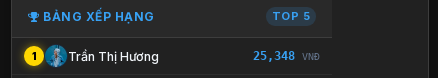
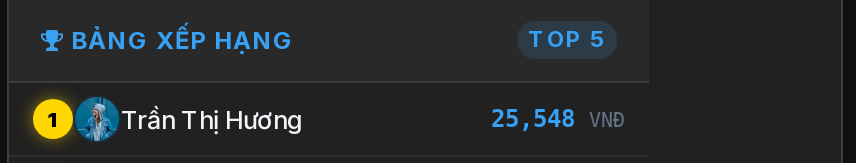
- 25,348 VNĐ
+ 25,548 VNĐ
